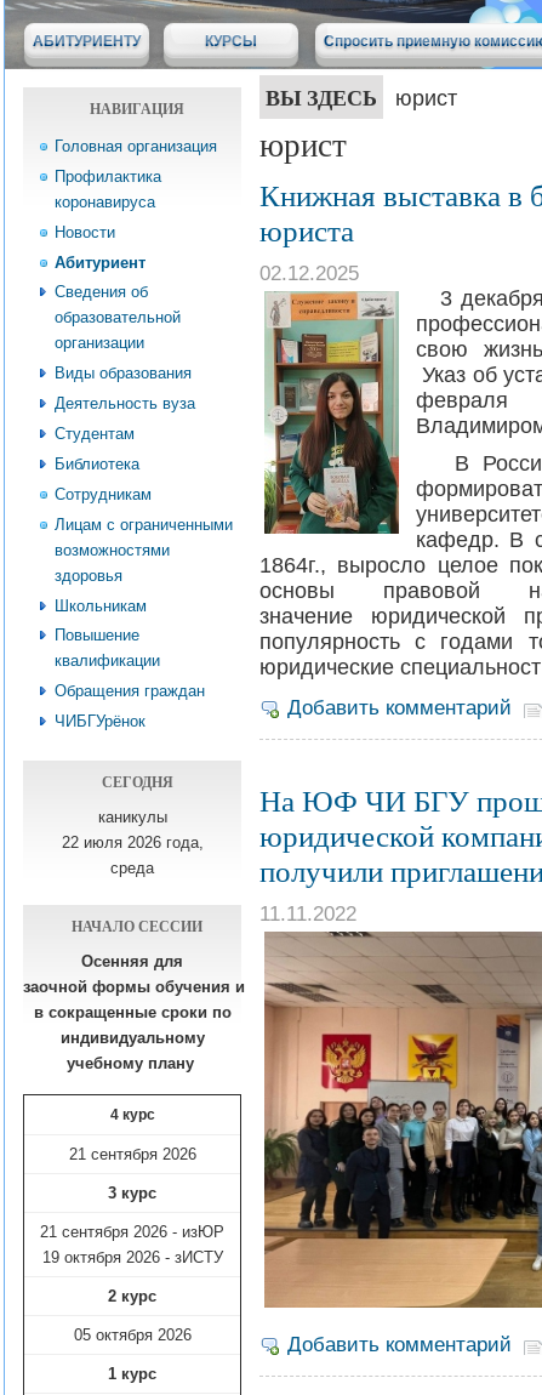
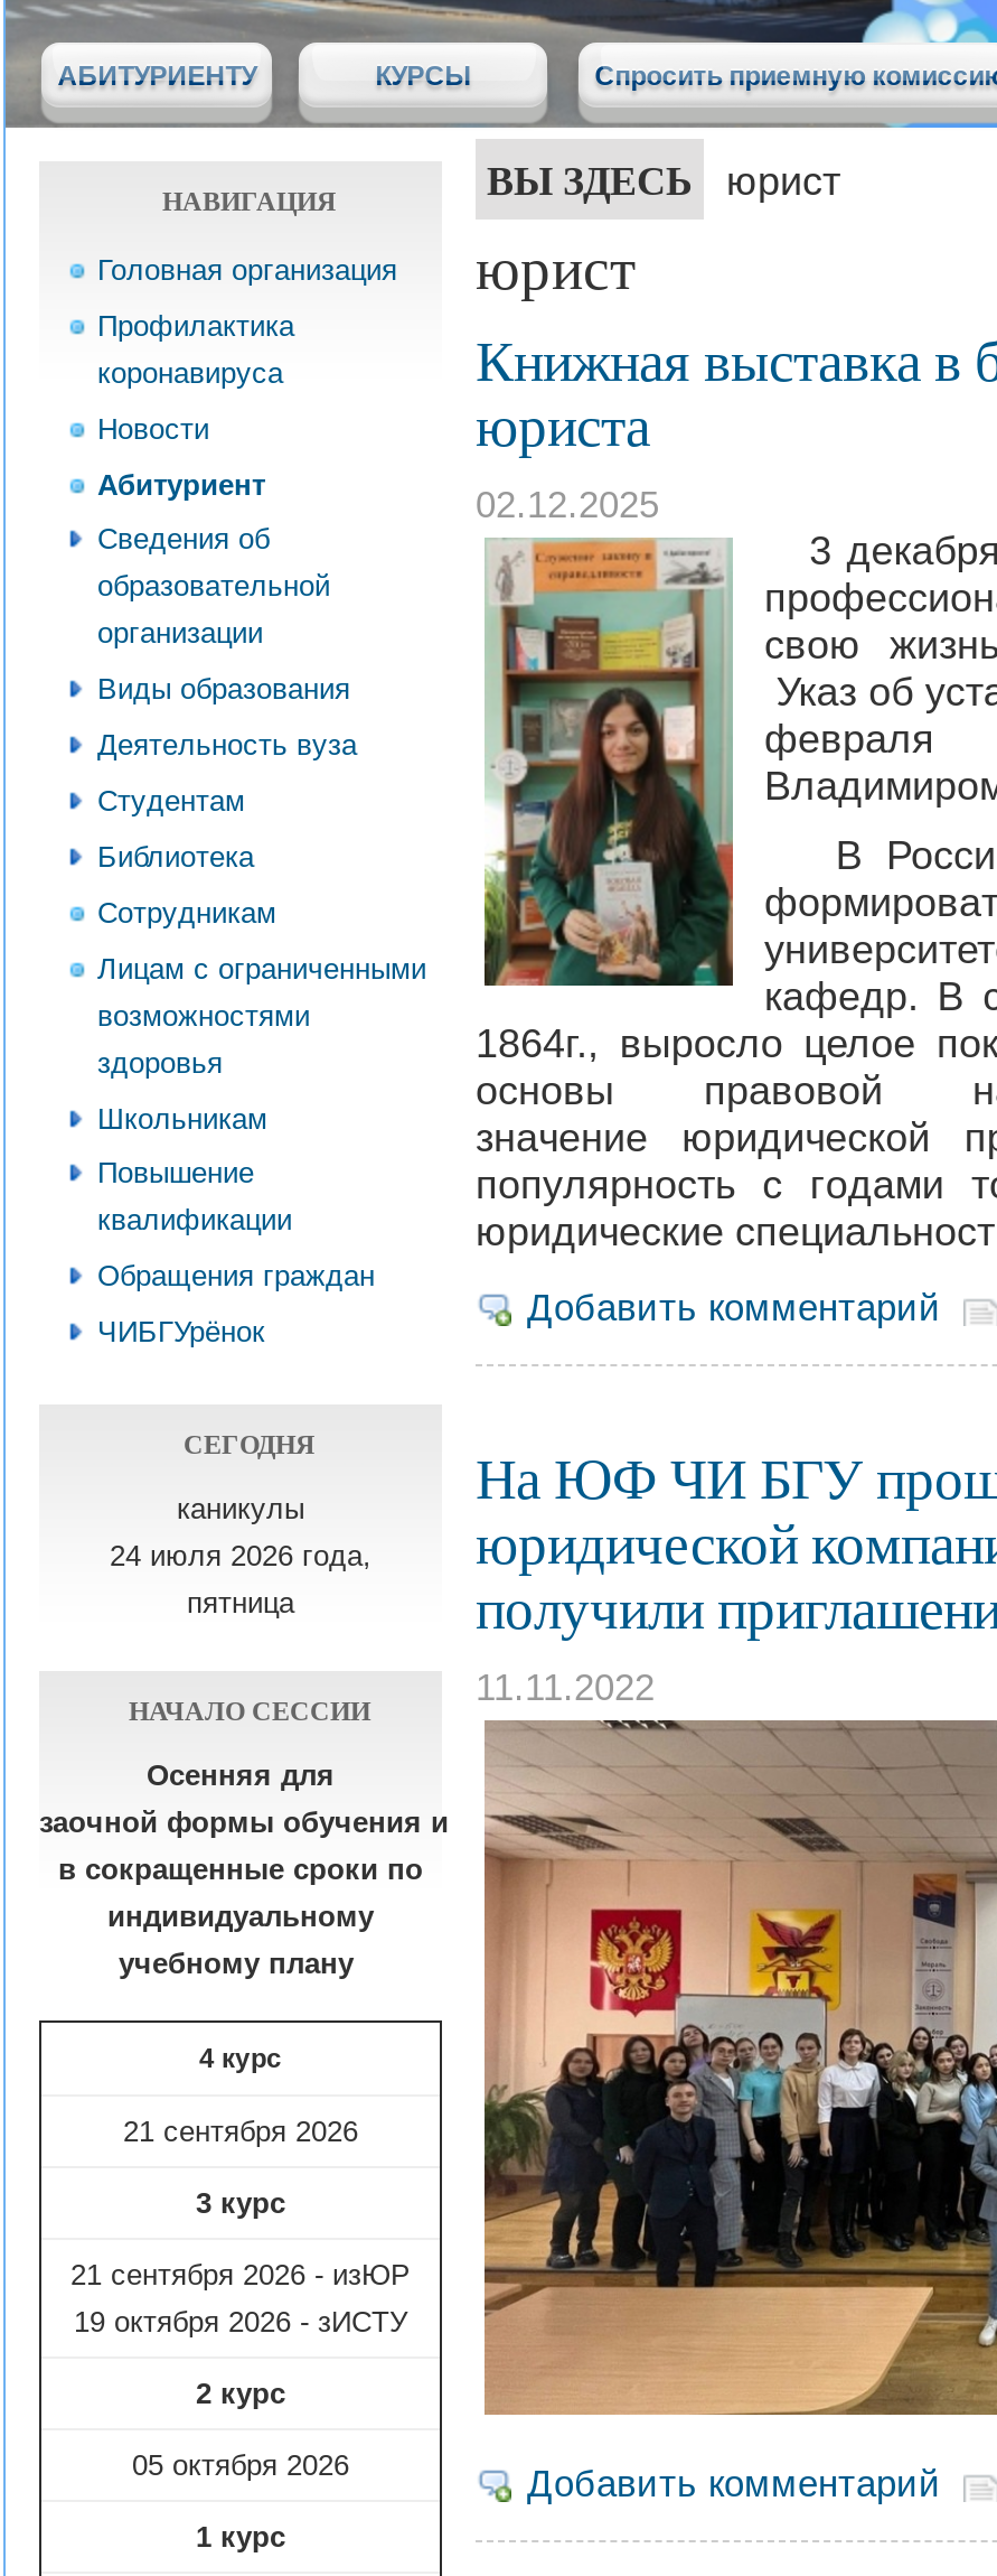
- 22 июля 2026 года,
- среда
+ 24 июля 2026 года,
+ пятница
